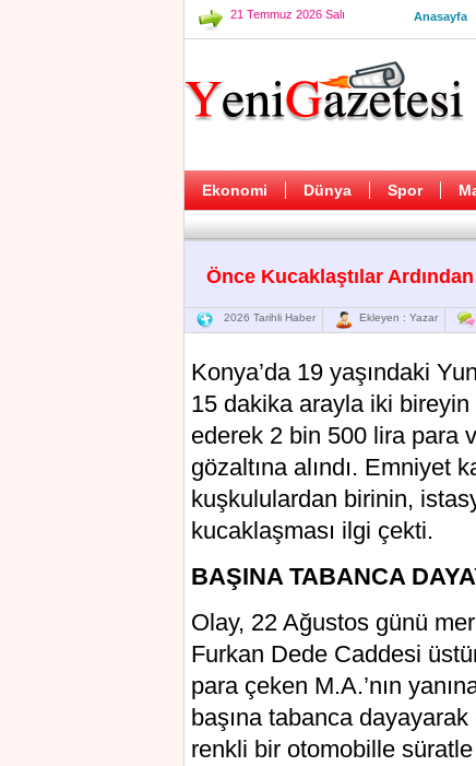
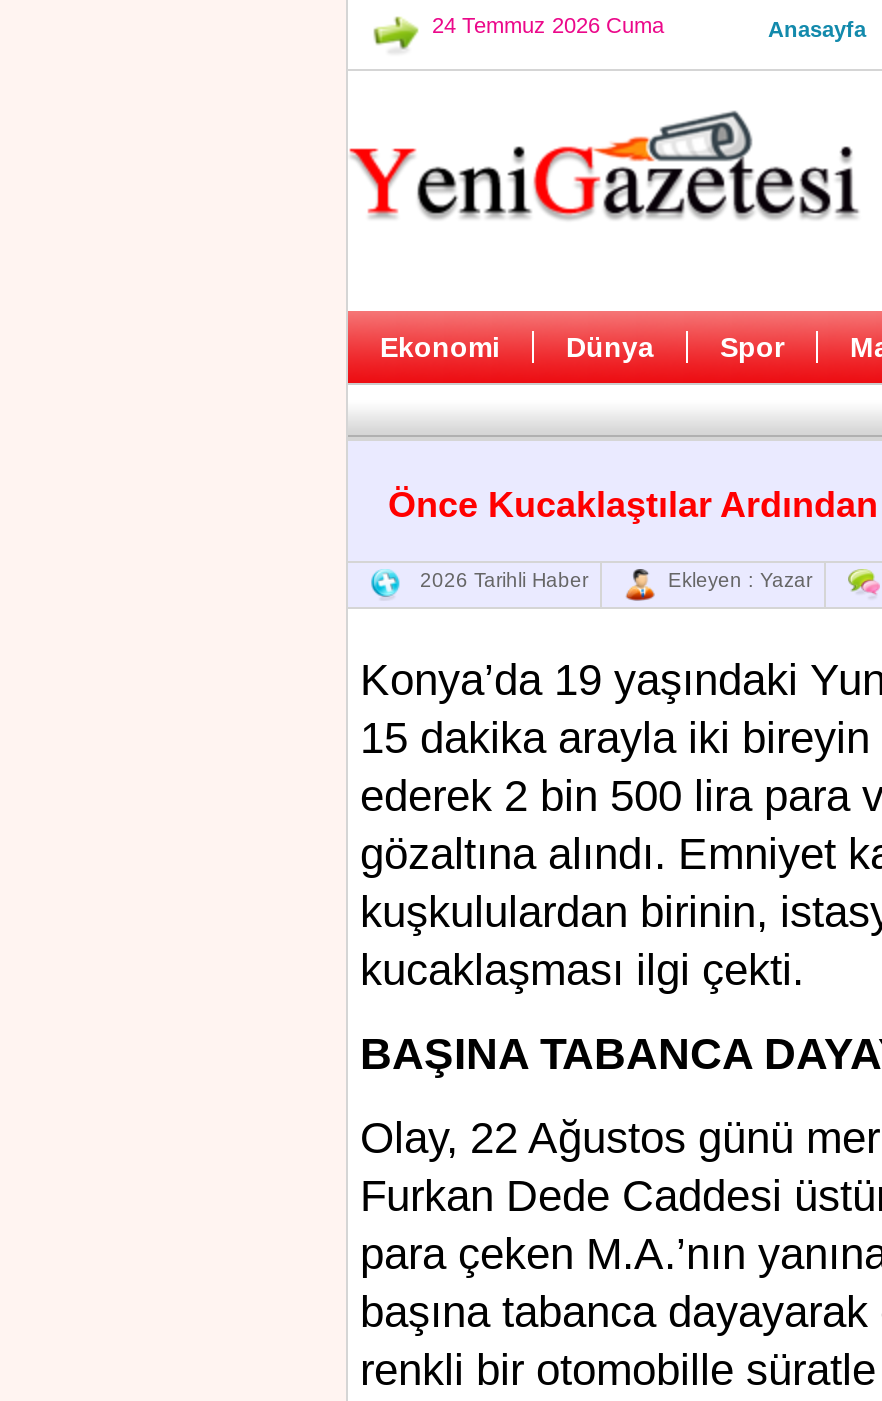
- 21 Temmuz 2026 Salı
+ 24 Temmuz 2026 Cuma
